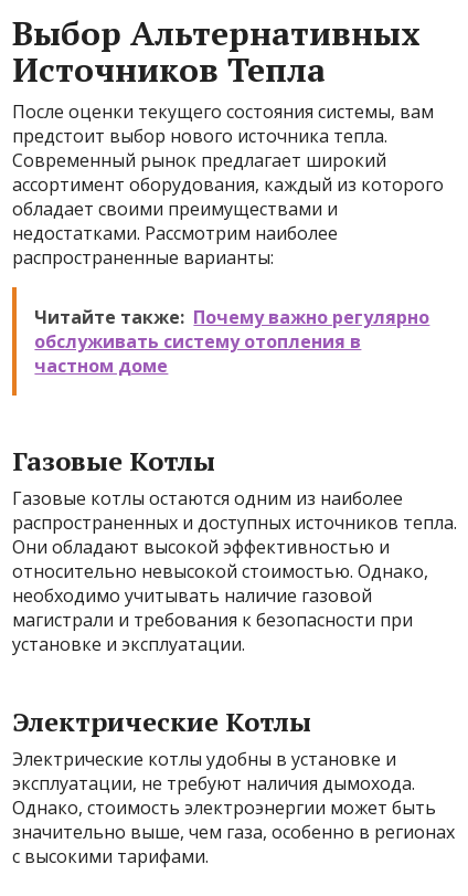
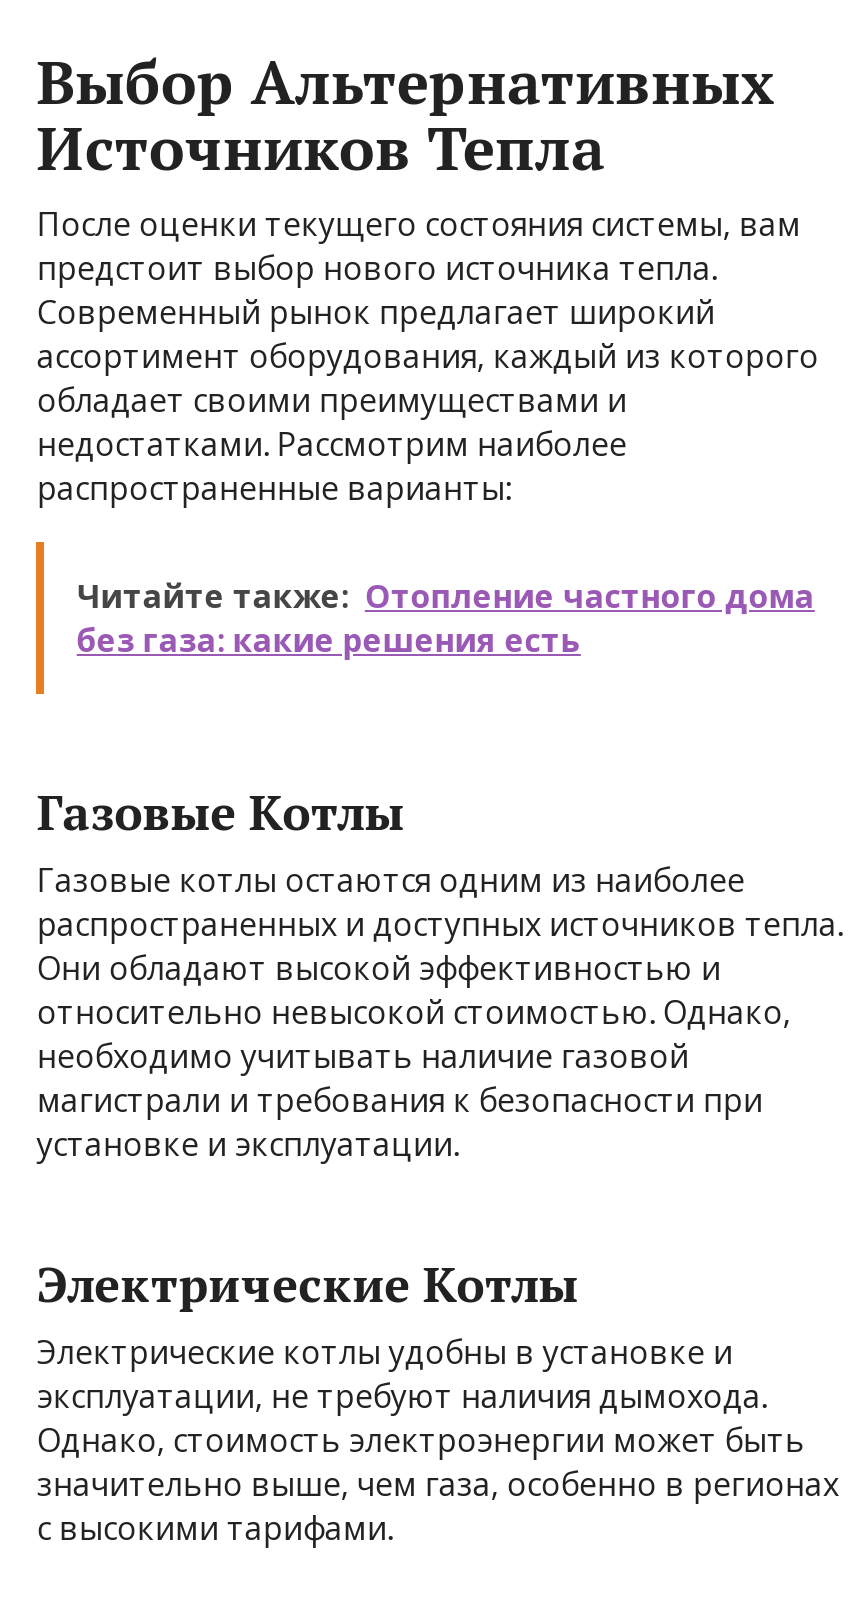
- Читайте также: Почему важно регулярно
- обслуживать систему отопления в
- частном доме
+ Читайте также: Отопление частного дома
+ без газа: какие решения есть
